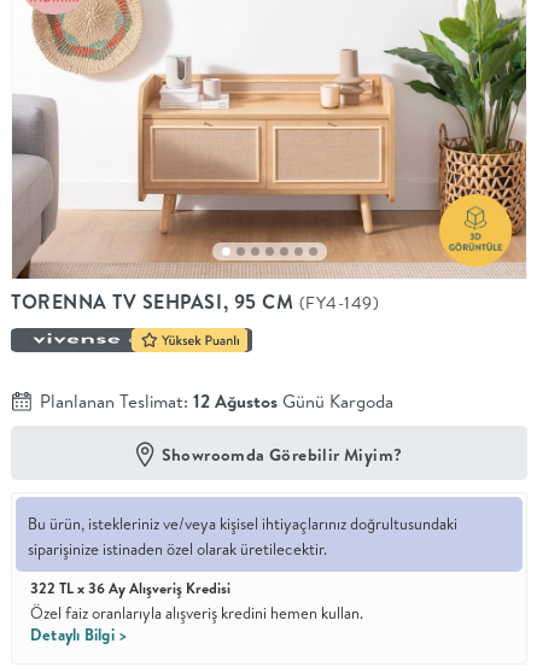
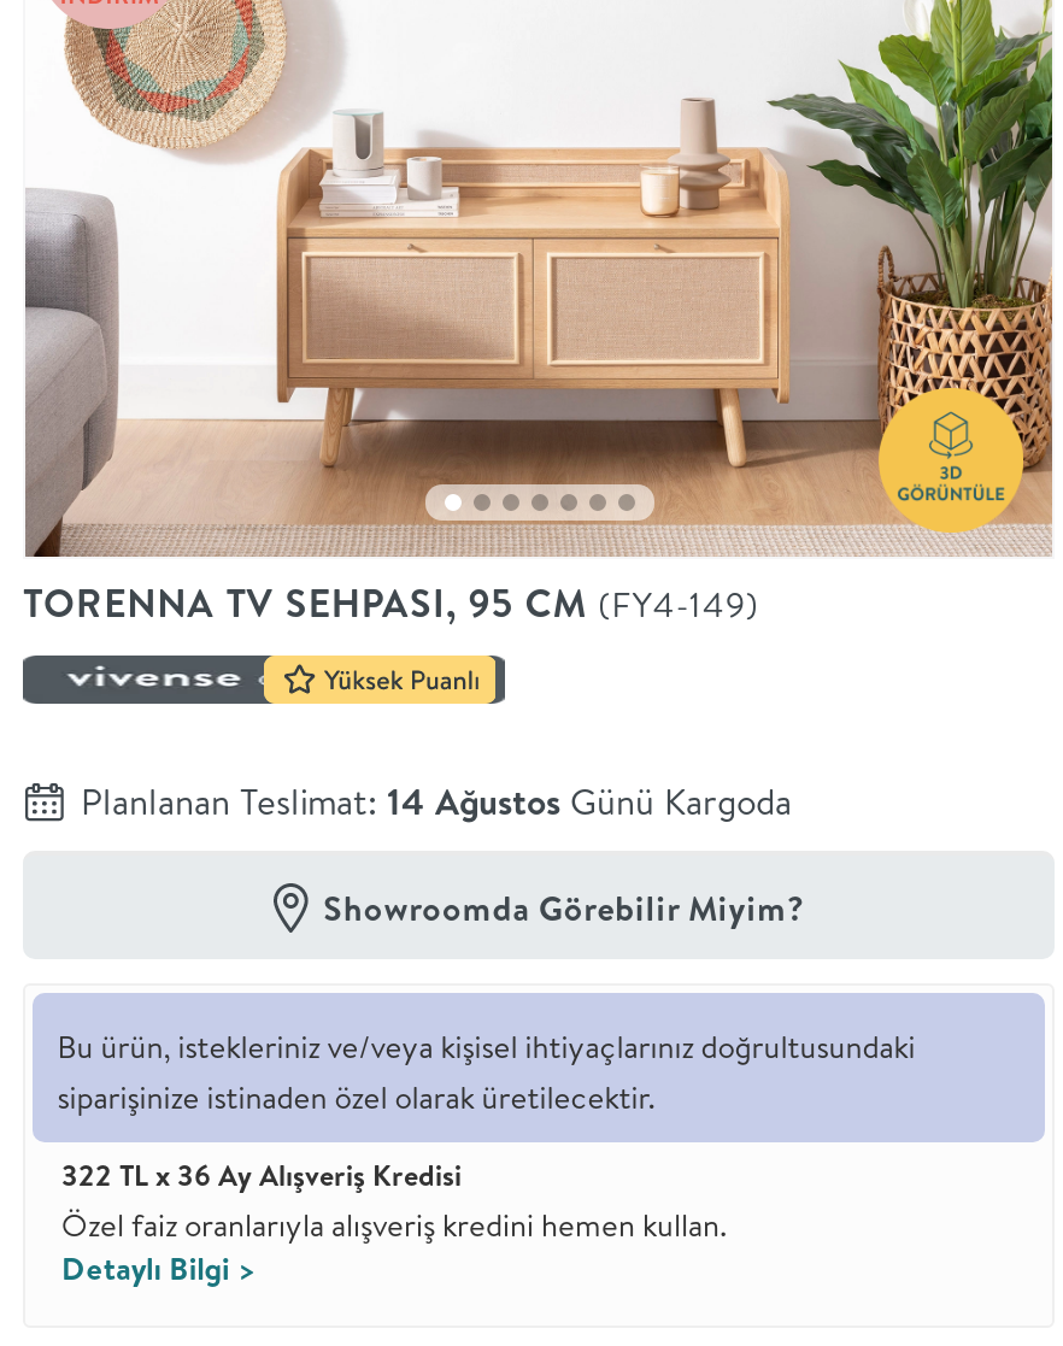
- Planlanan Teslimat: 12 Ağustos Günü Kargoda
+ Planlanan Teslimat: 14 Ağustos Günü Kargoda
